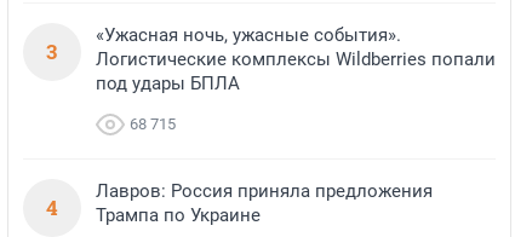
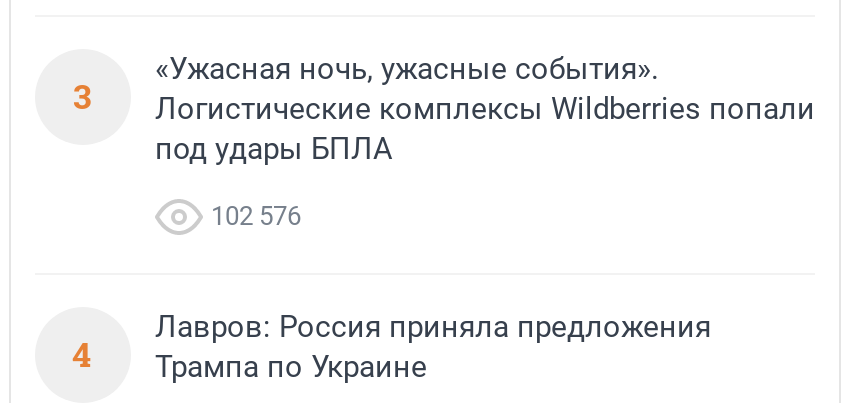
- 68 715
+ 102 576
